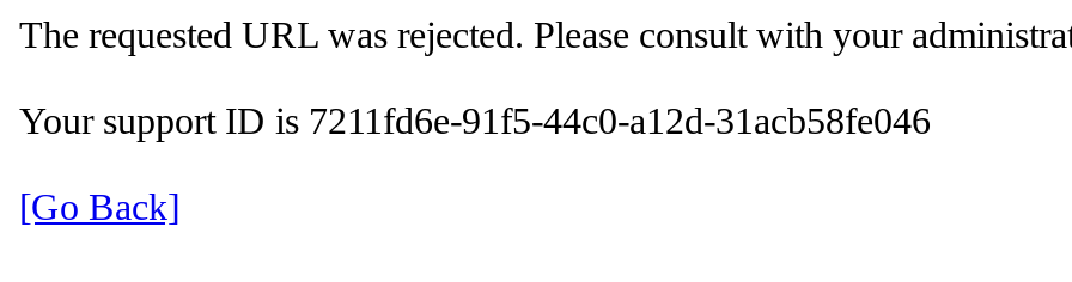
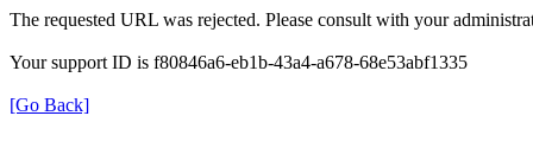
- Your support ID is 7211fd6e-91f5-44c0-a12d-31acb58fe046
+ Your support ID is f80846a6-eb1b-43a4-a678-68e53abf1335
